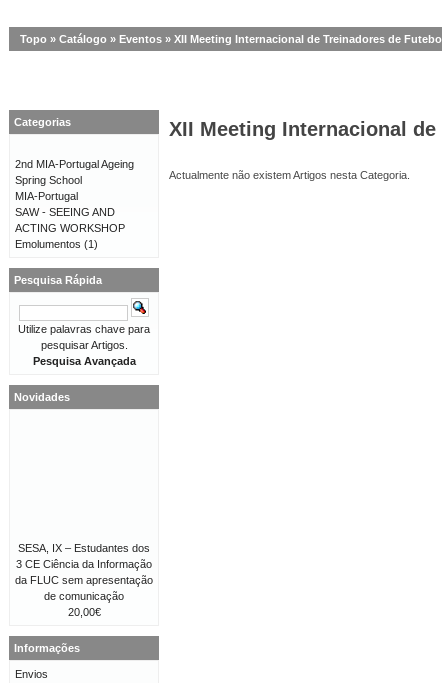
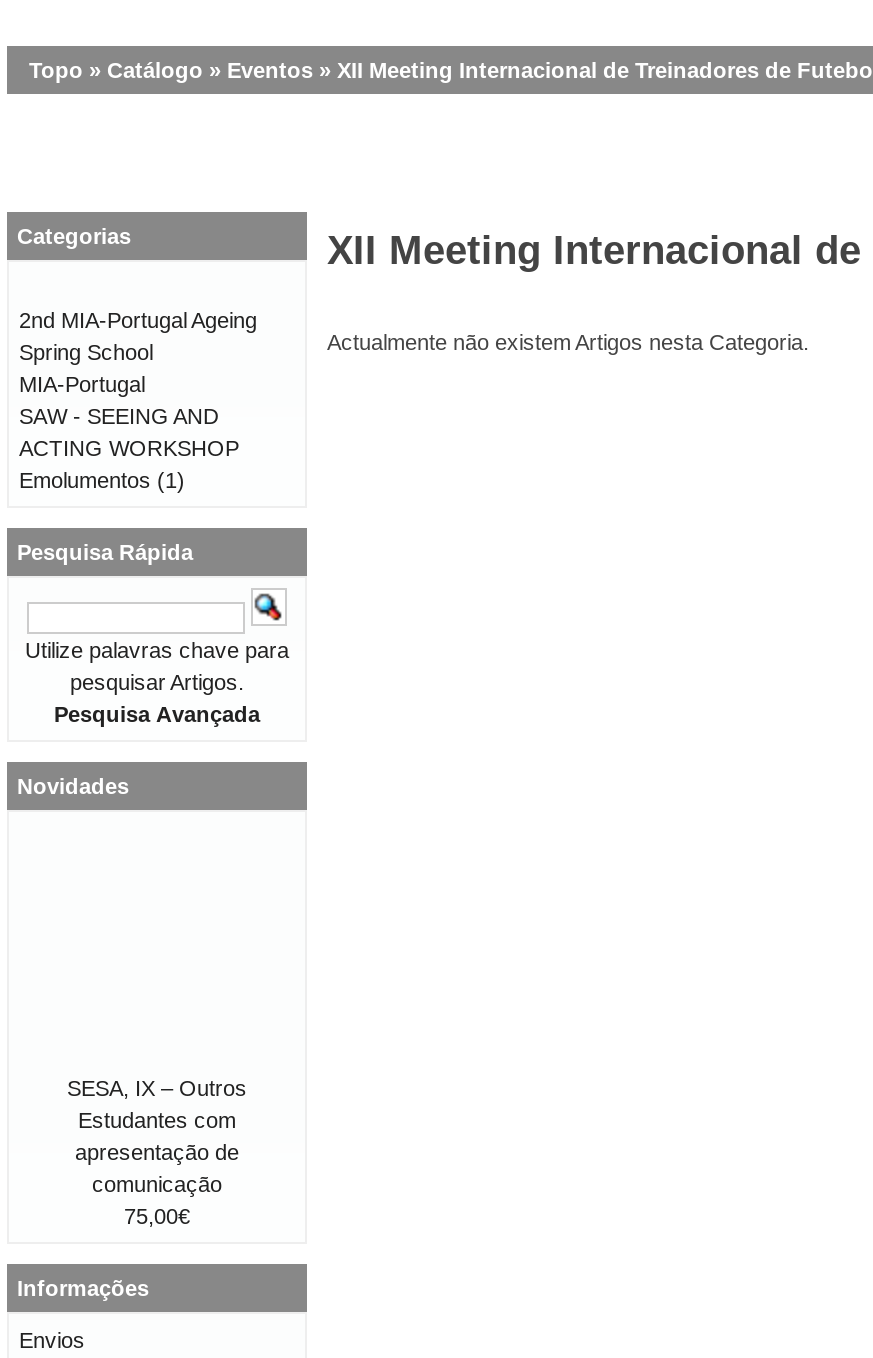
- SESA, IX – Estudantes dos
- 3 CE Ciência da Informação
- da FLUC sem apresentação
- de comunicação
- 20,00€
+ SESA, IX – Outros
+ Estudantes com
+ apresentação de
+ comunicação
+ 75,00€
